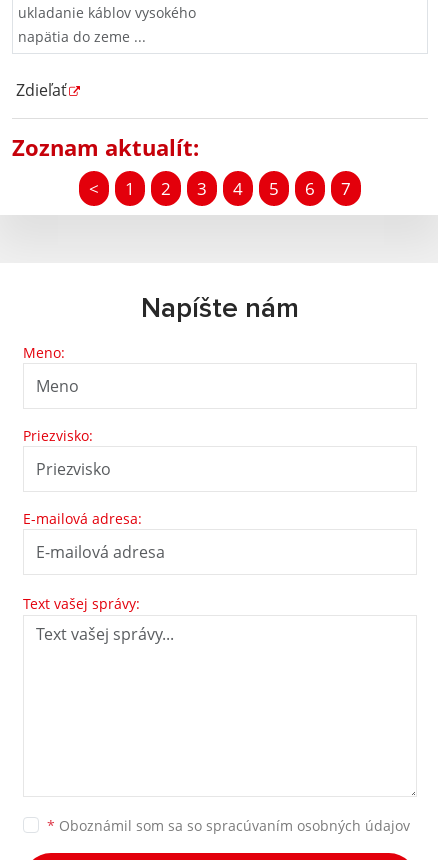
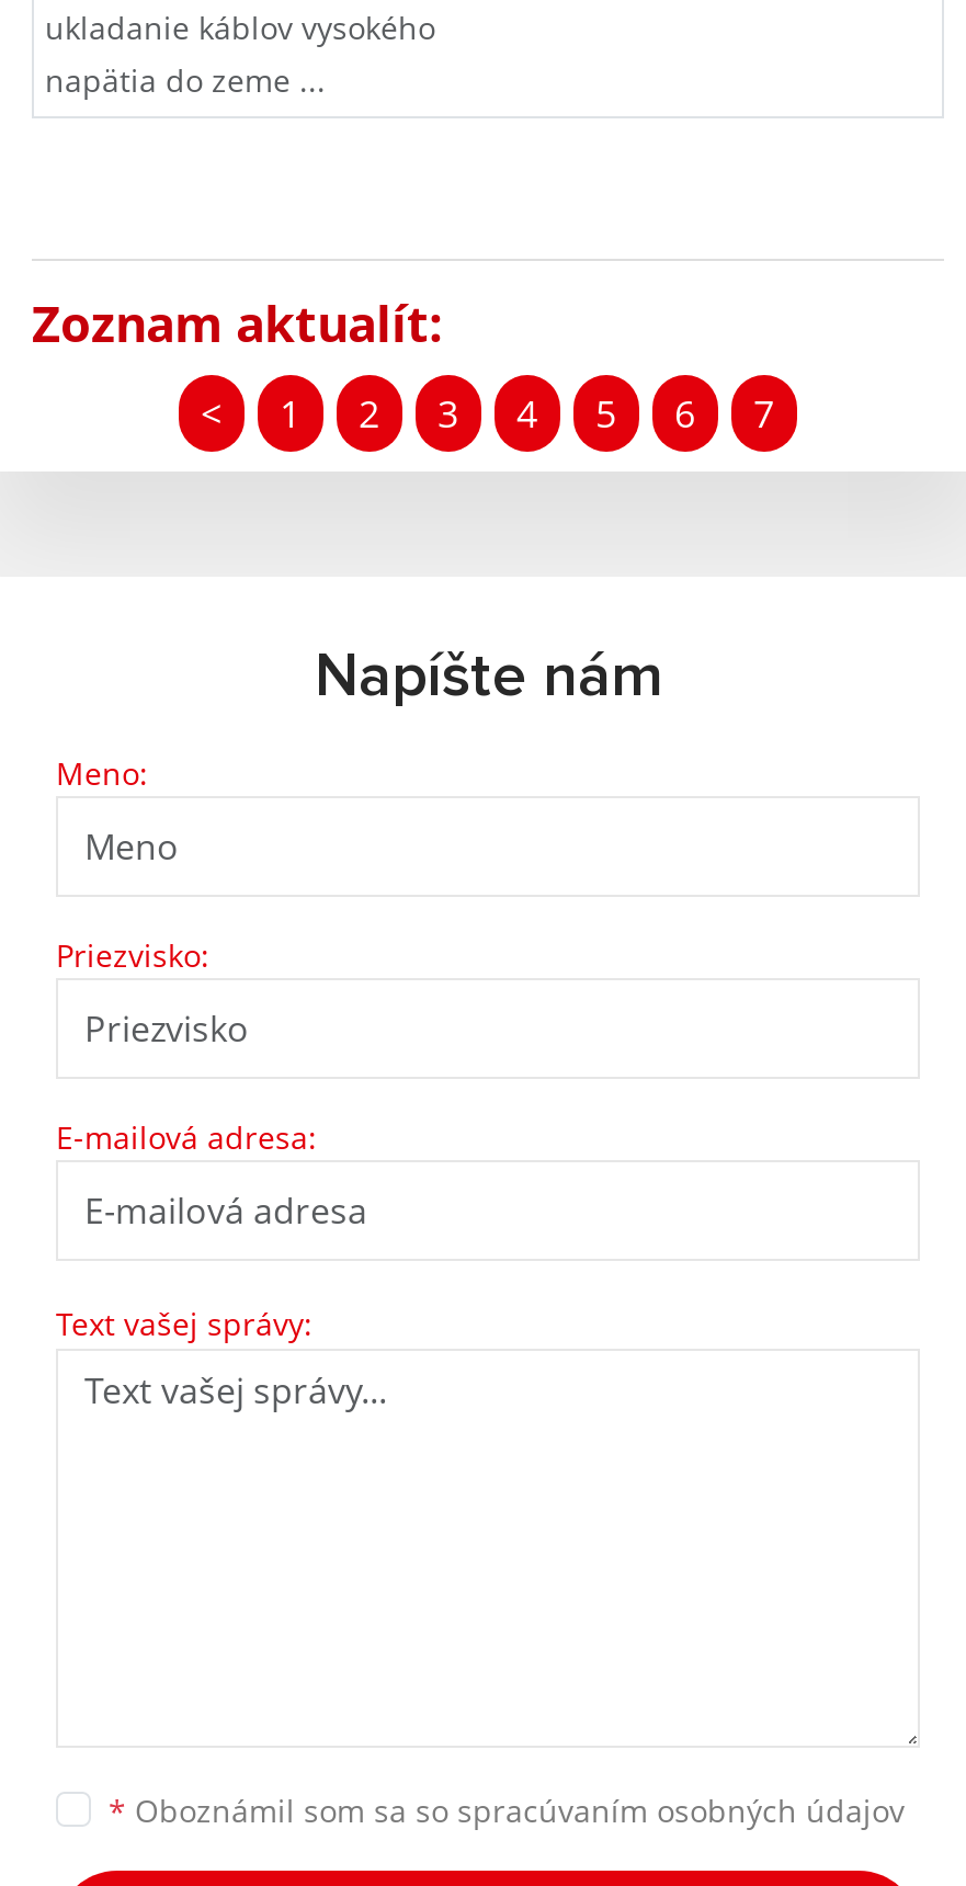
- Zdieľať
